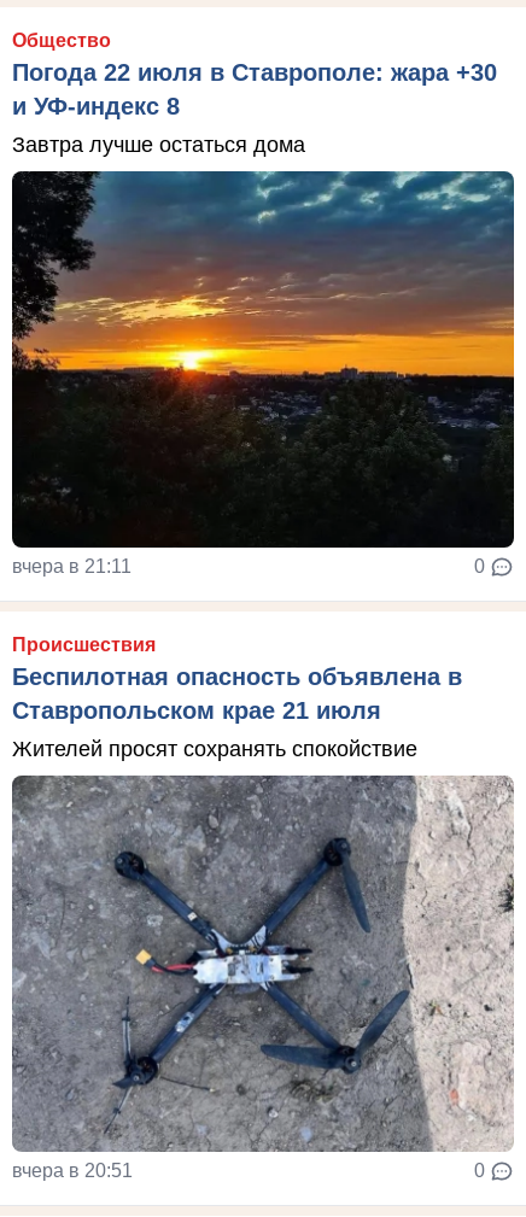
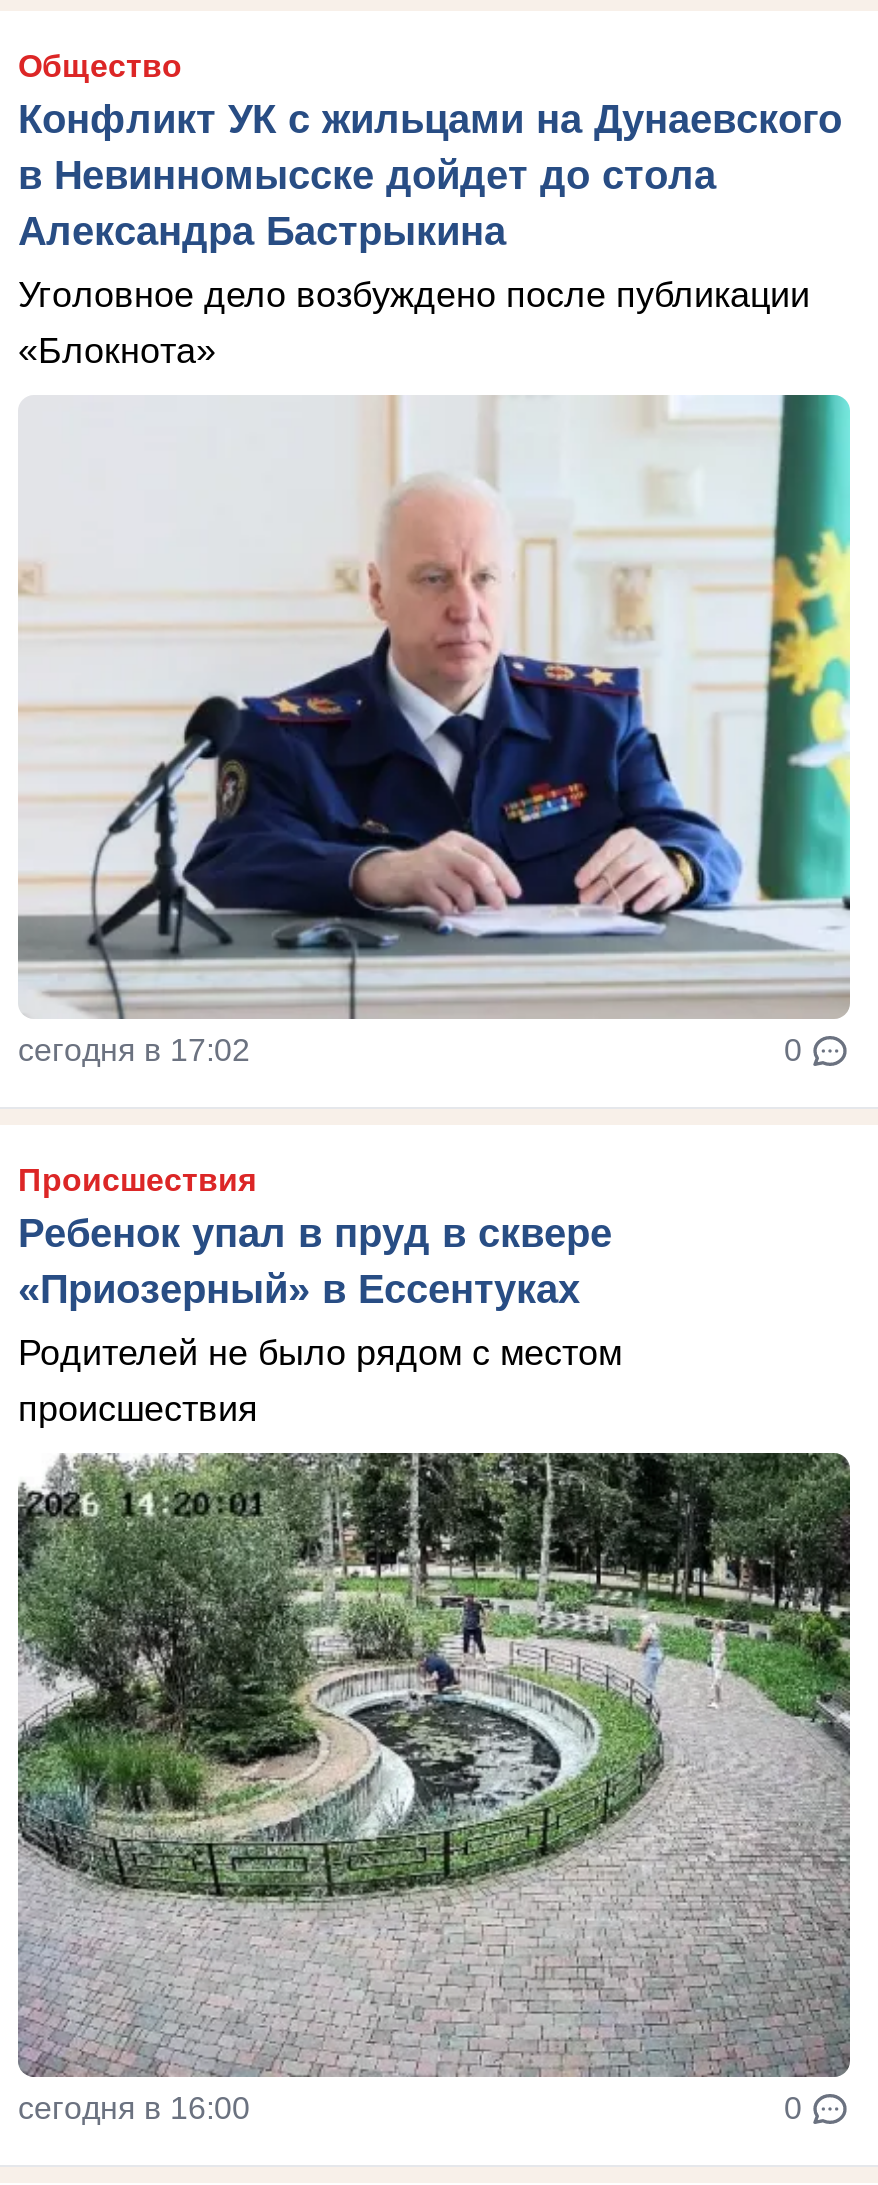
- Погода 22 июля в Ставрополе: жара +30
- и УФ-индекс 8
+ Конфликт УК с жильцами на Дунаевского
+ в Невинномысске дойдет до стола
+ Александра Бастрыкина

- Завтра лучше остаться дома
+ Уголовное дело возбуждено после публикации
+ «Блокнота»

- [image]
- вчера в 21:11
+ [image]
+ сегодня в 17:02

- Беспилотная опасность объявлена в
- Ставропольском крае 21 июля
+ Ребенок упал в пруд в сквере
+ «Приозерный» в Ессентуках

- Жителей просят сохранять спокойствие
+ Родителей не было рядом с местом
+ происшествия

- [image]
- вчера в 20:51
+ [image]
+ сегодня в 16:00
